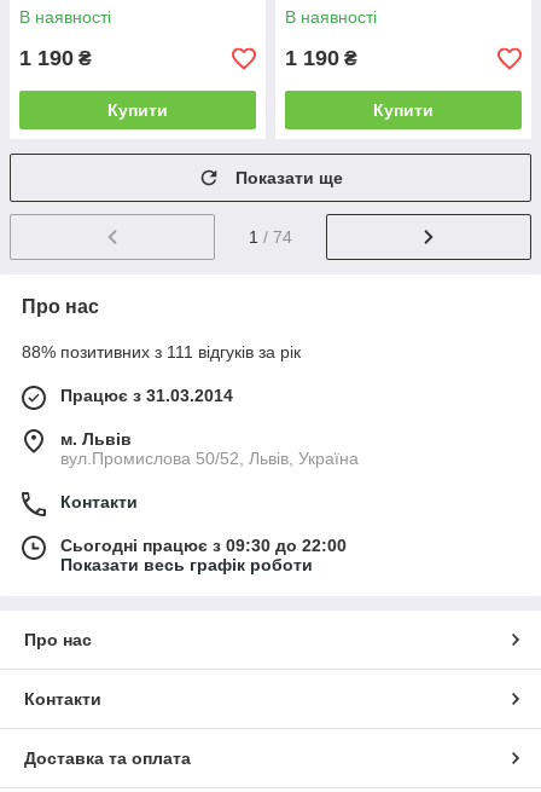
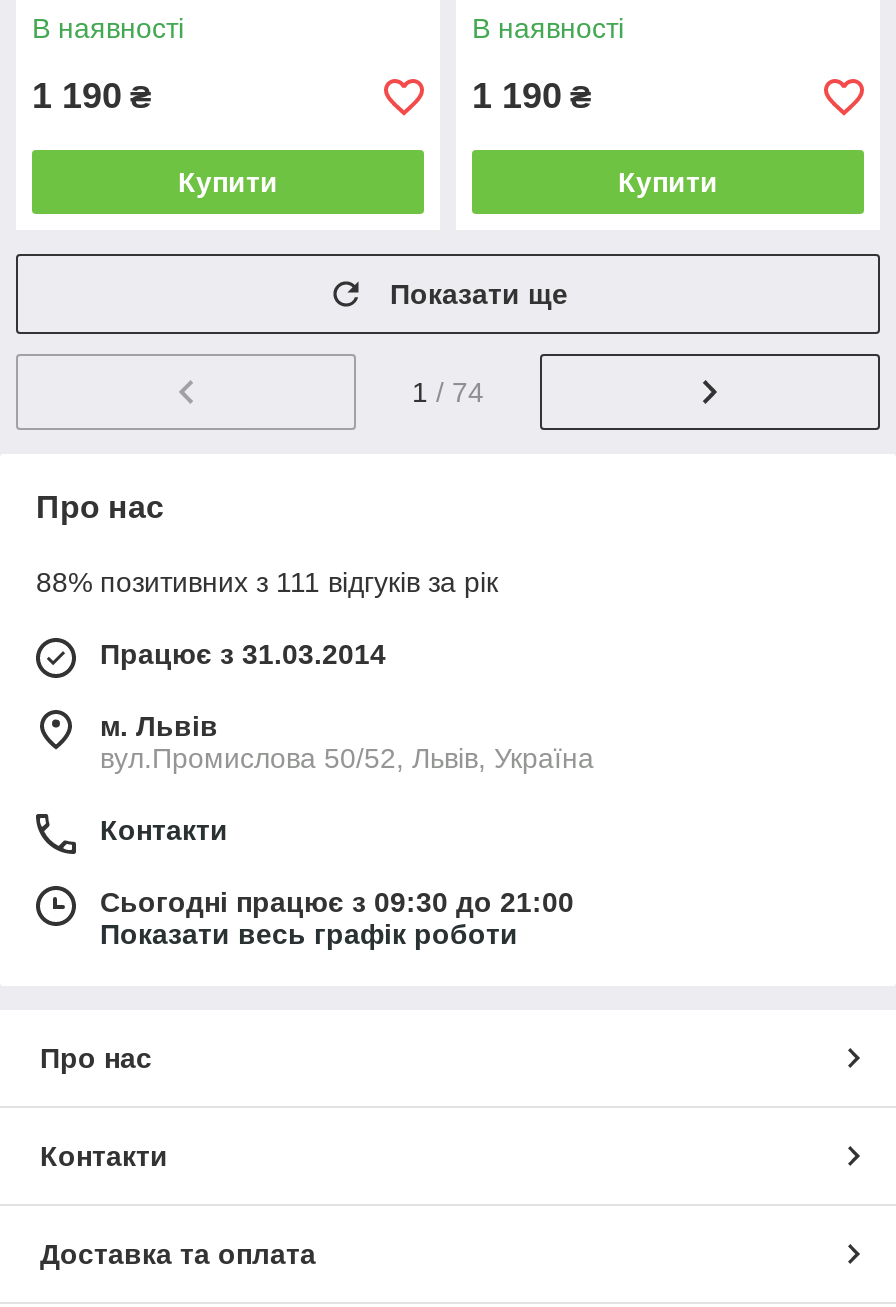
- Сьогодні працює з 09:30 до 22:00
+ Сьогодні працює з 09:30 до 21:00
